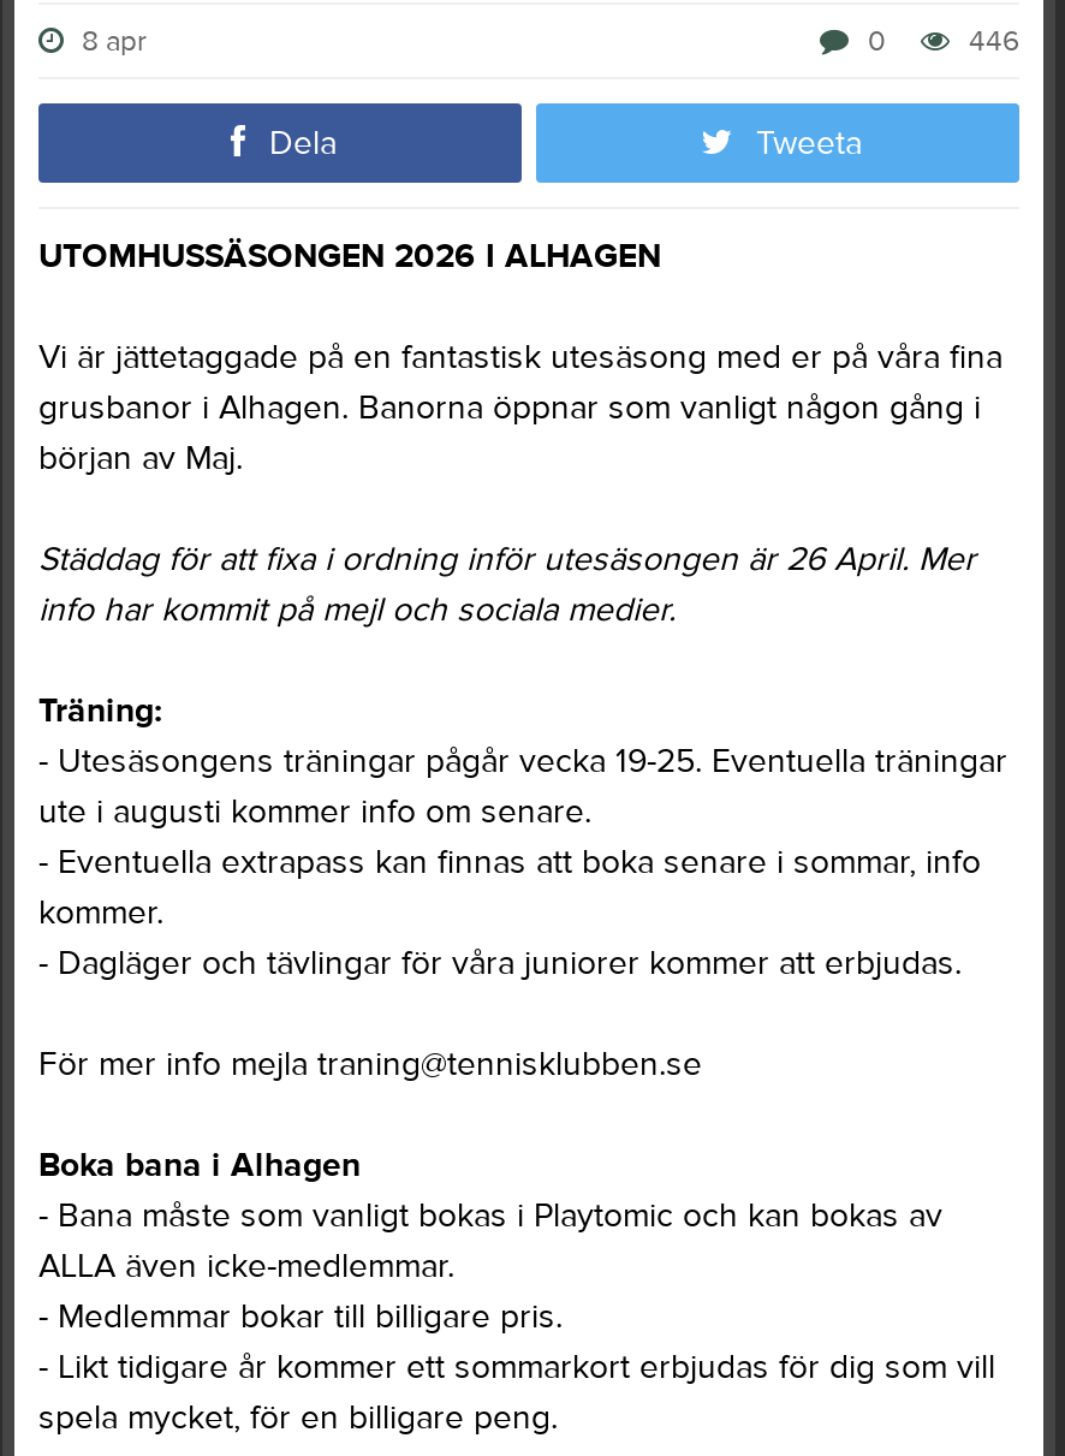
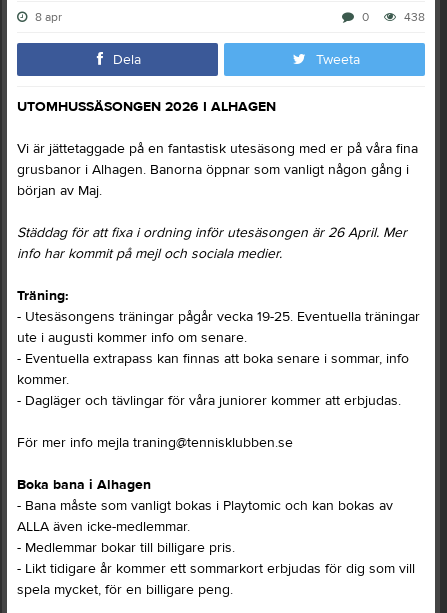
- 0 446
+ 0 438
